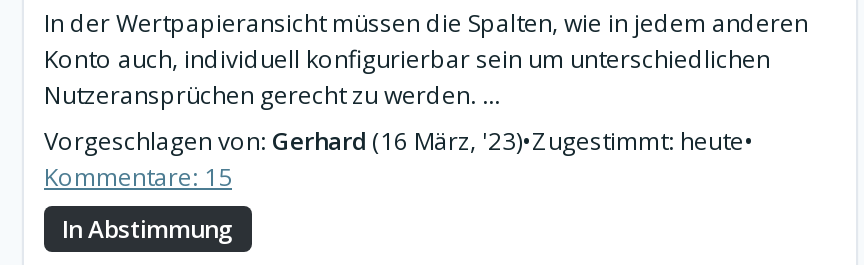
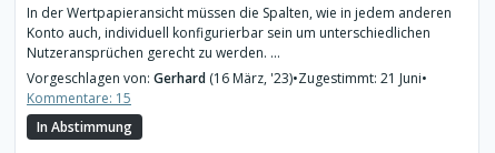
- Vorgeschlagen von: Gerhard (16 März, '23)•Zugestimmt: heute•
+ Vorgeschlagen von: Gerhard (16 März, '23)•Zugestimmt: 21 Juni•
